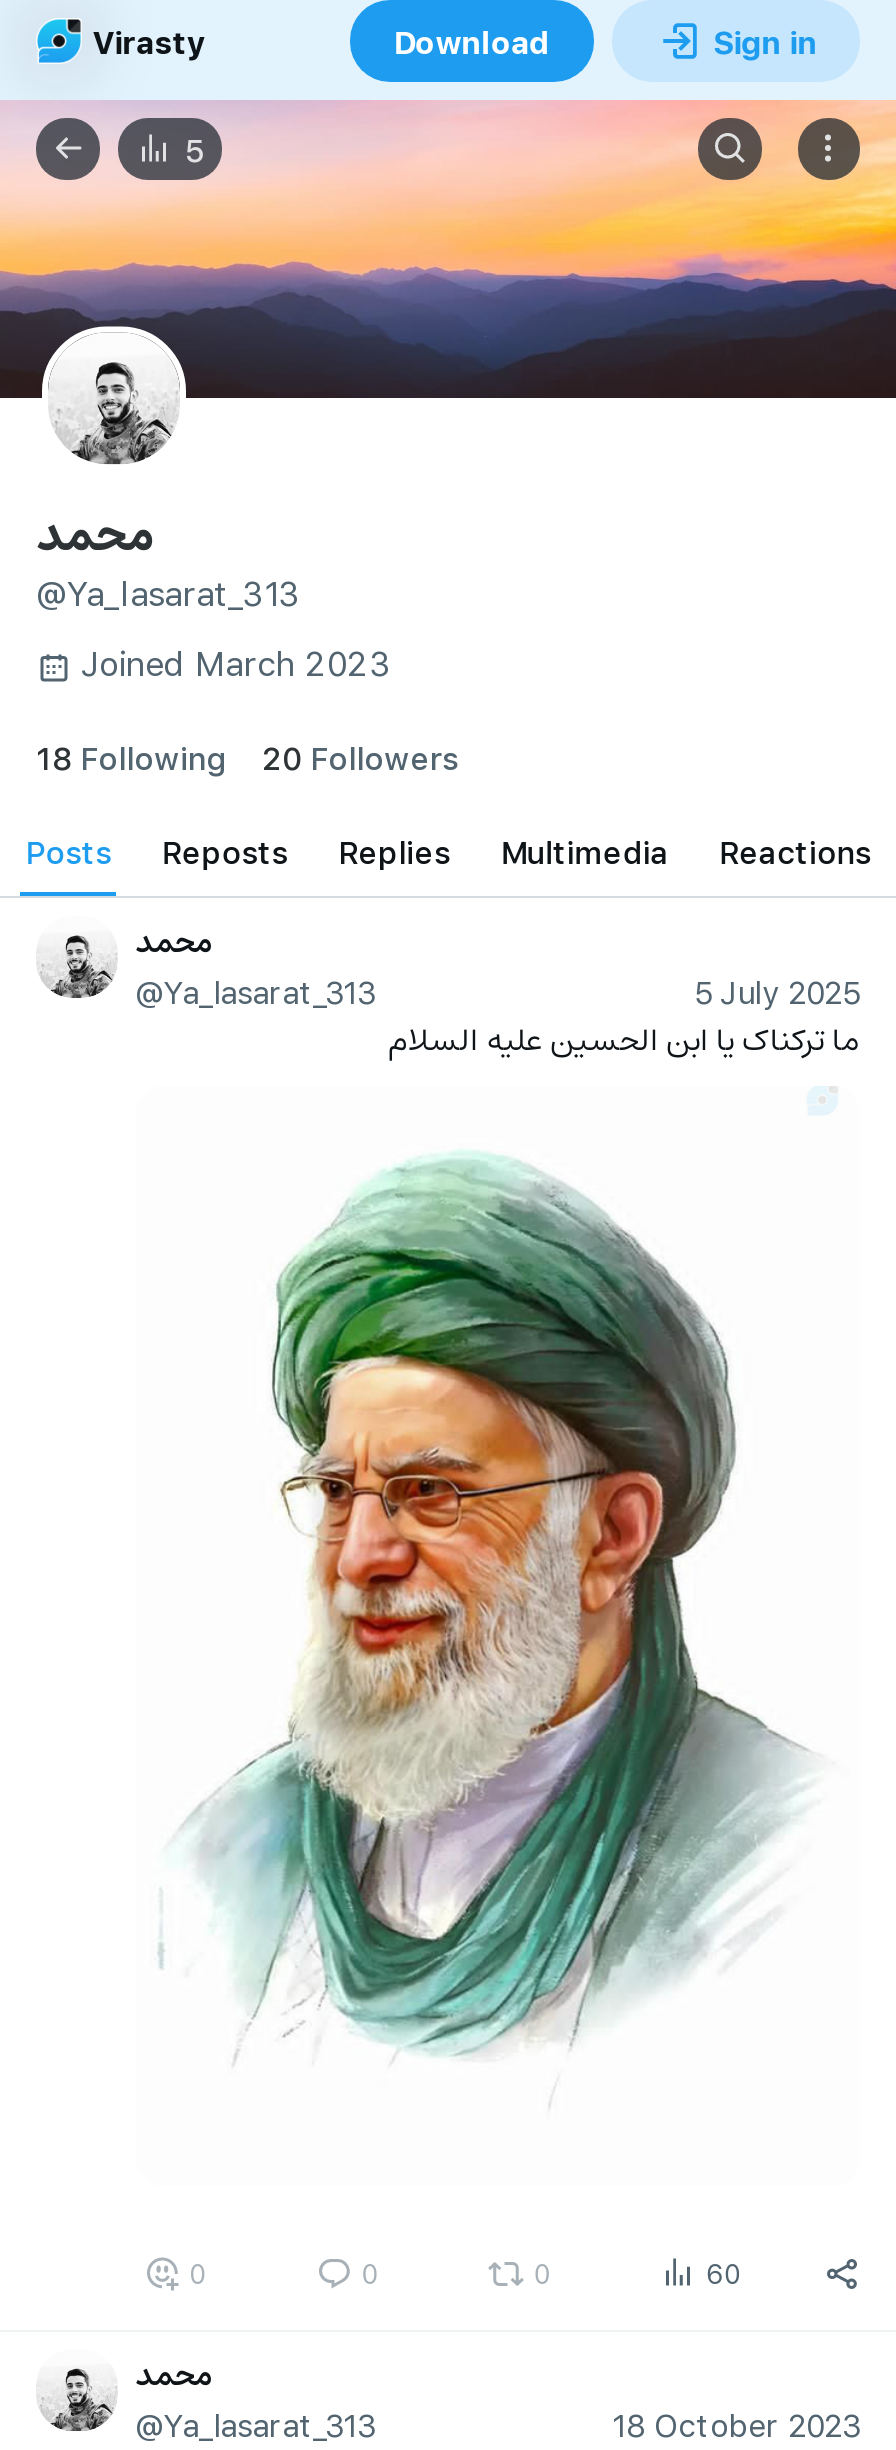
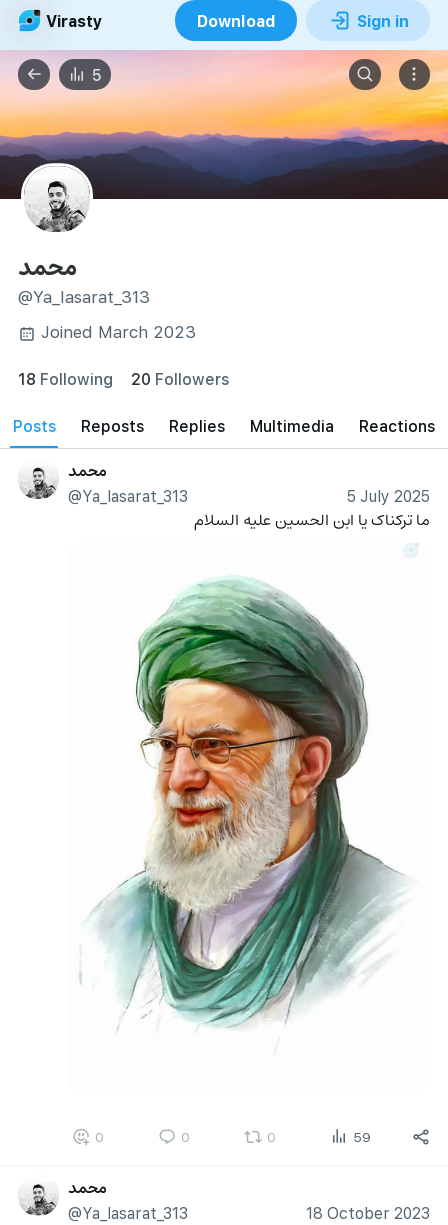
- 60
+ 59
